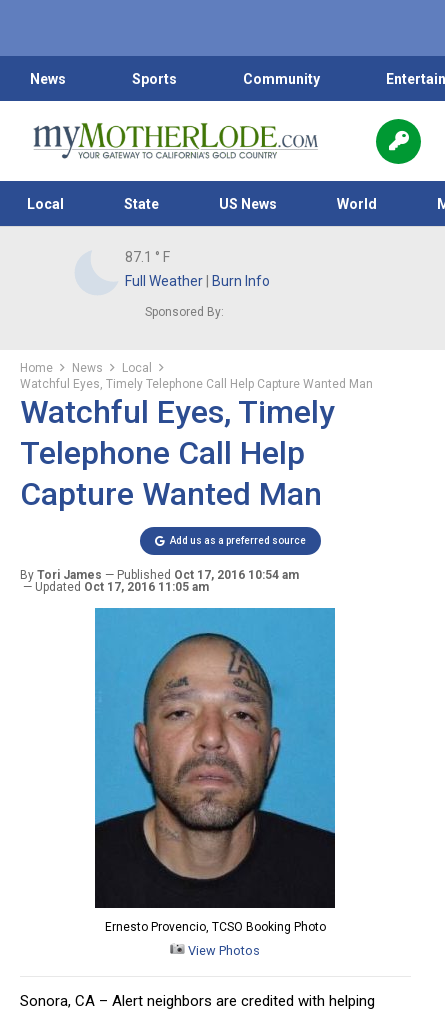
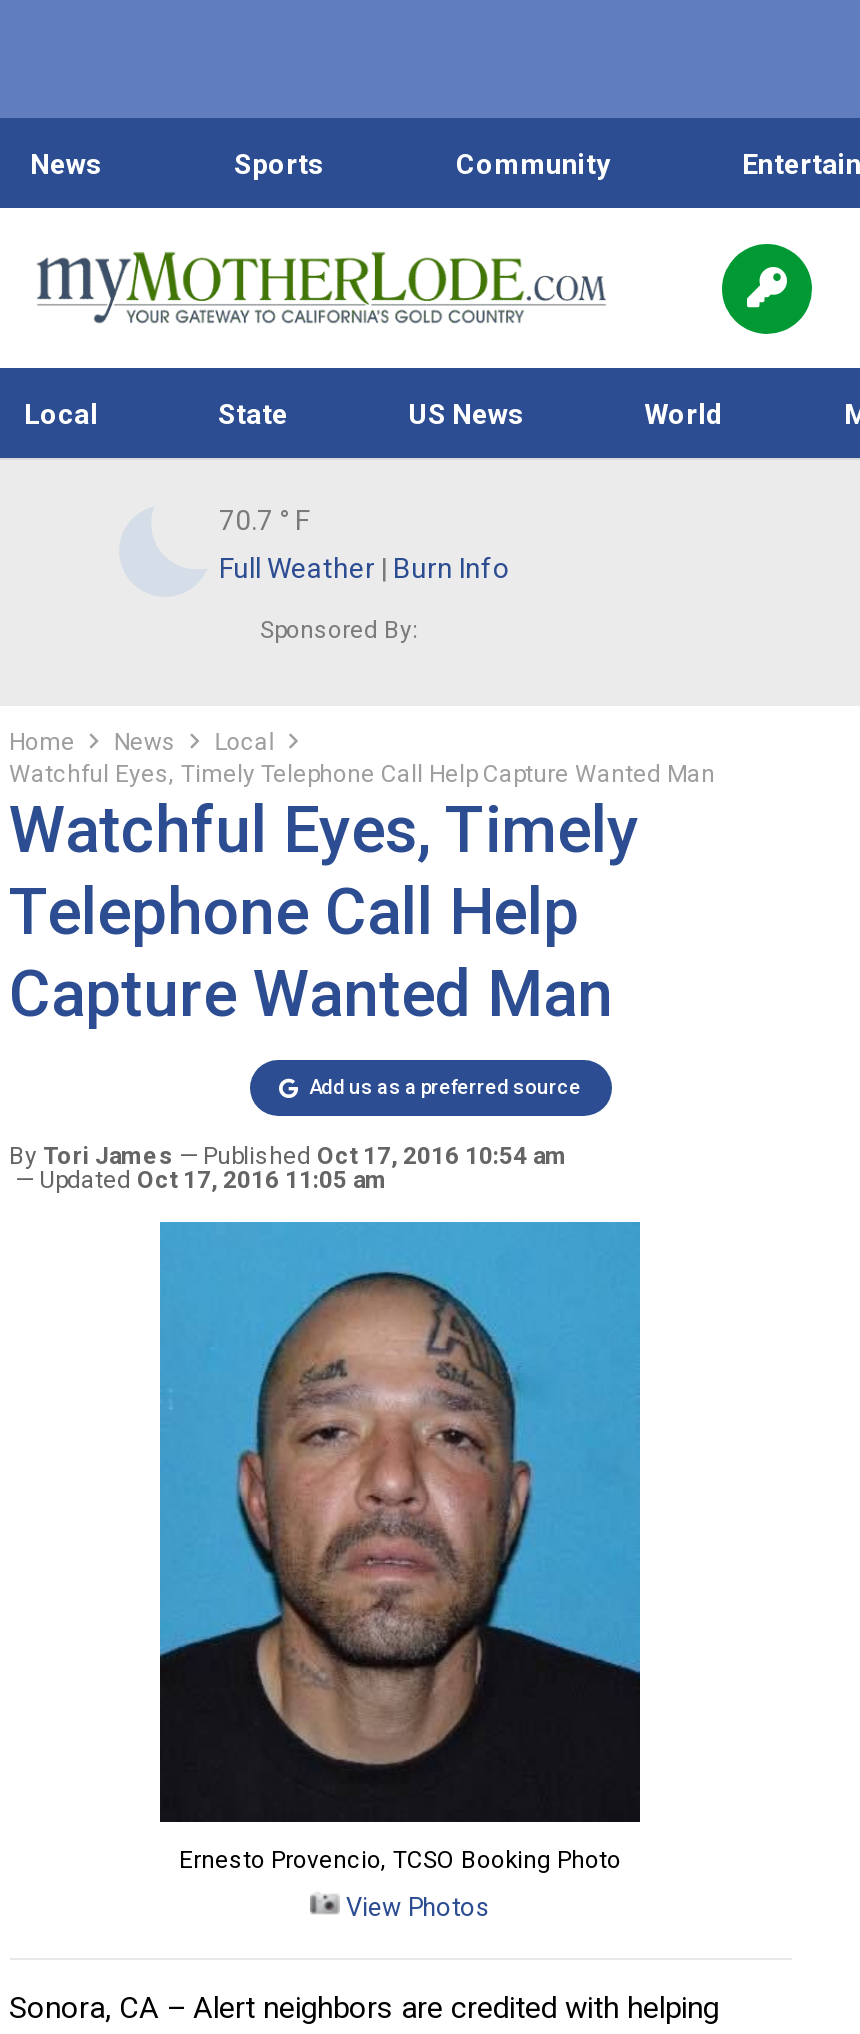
- 87.1 ° F
+ 70.7 ° F
